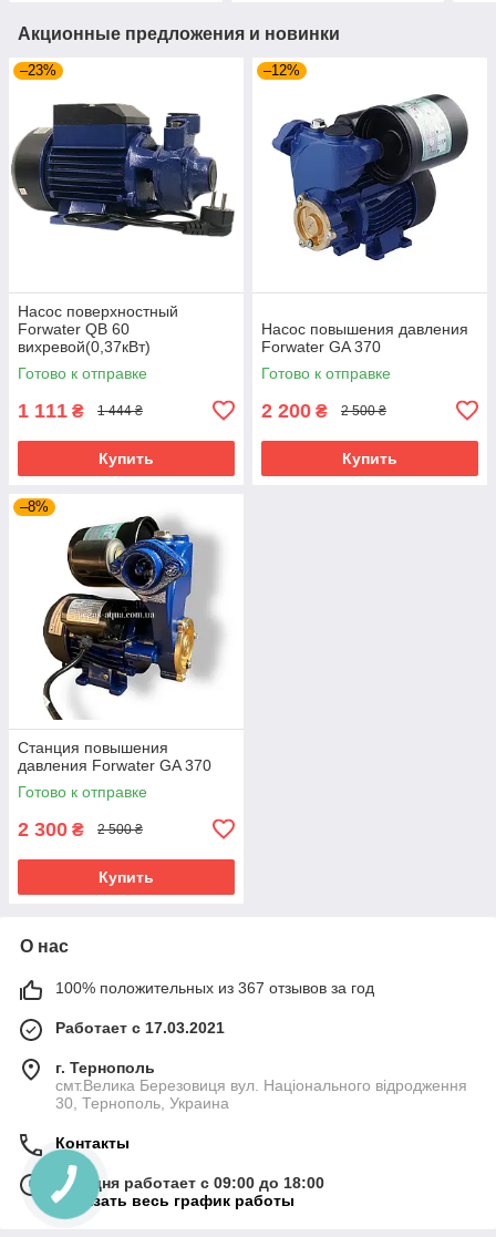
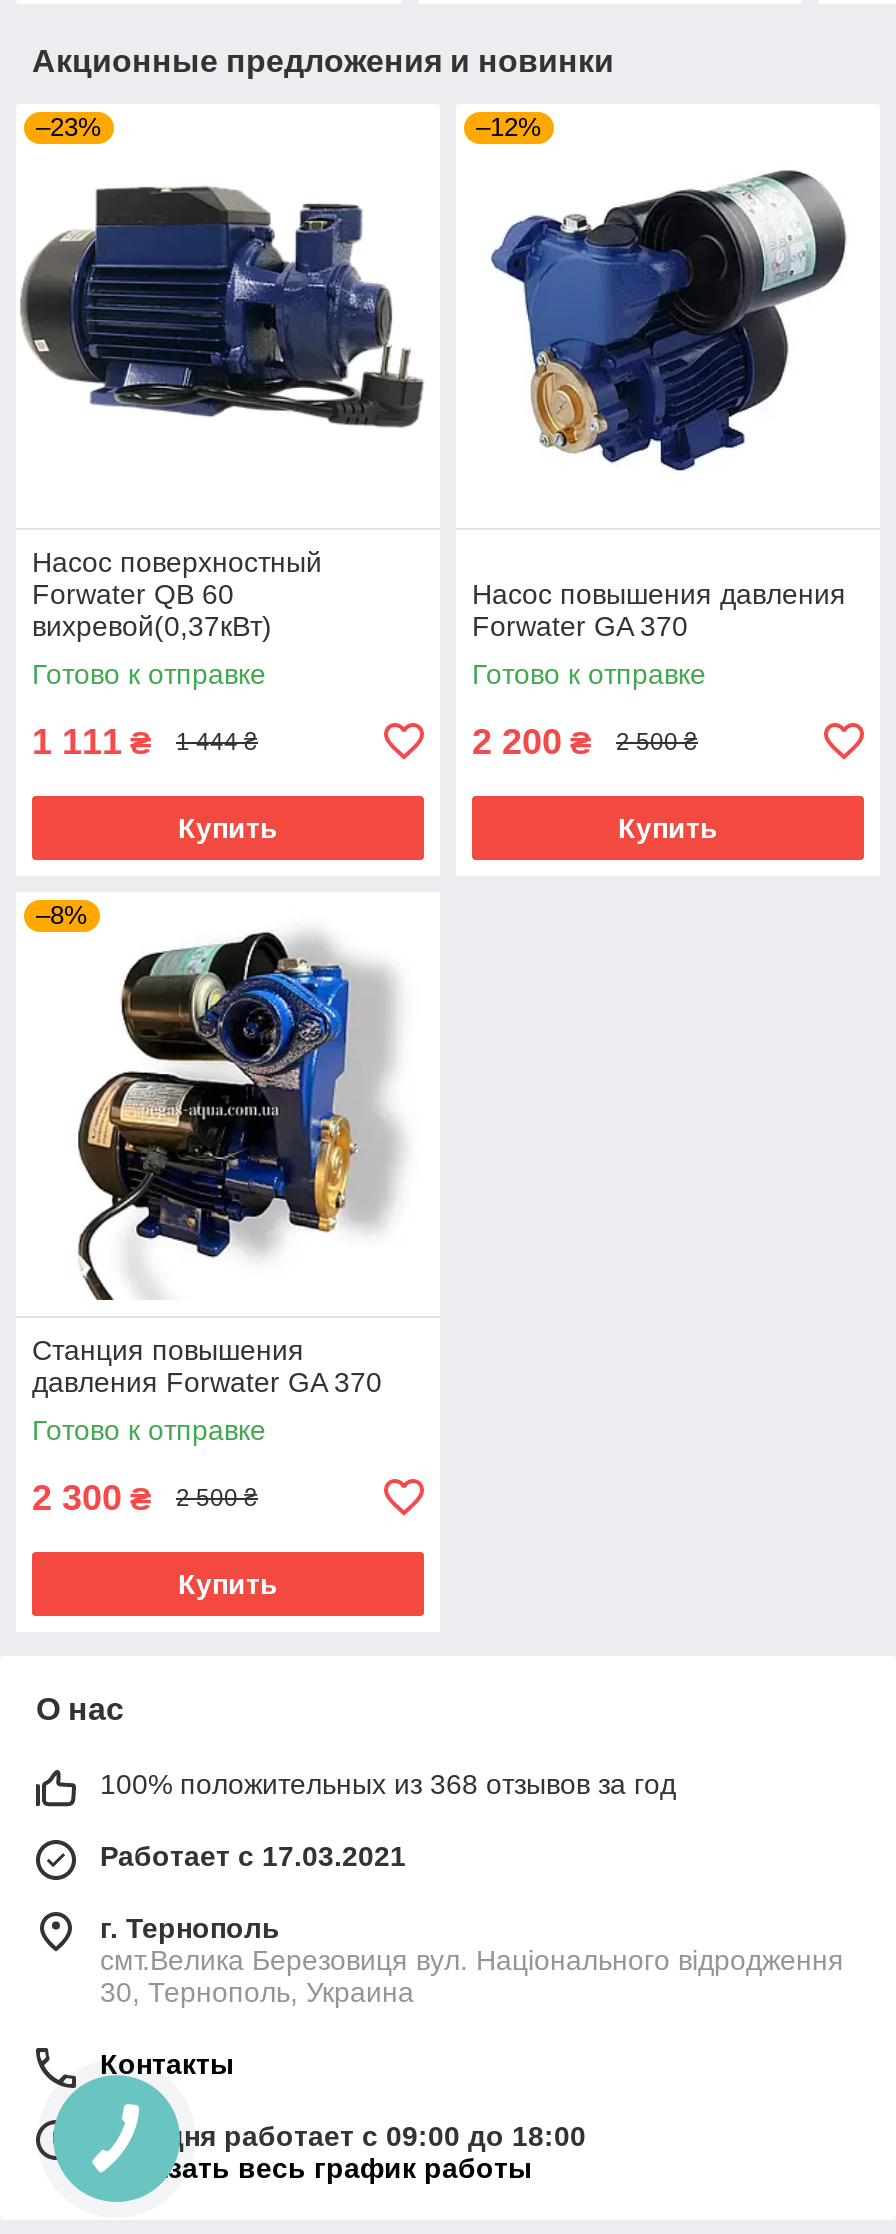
- 100% положительных из 367 отзывов за год
+ 100% положительных из 368 отзывов за год
